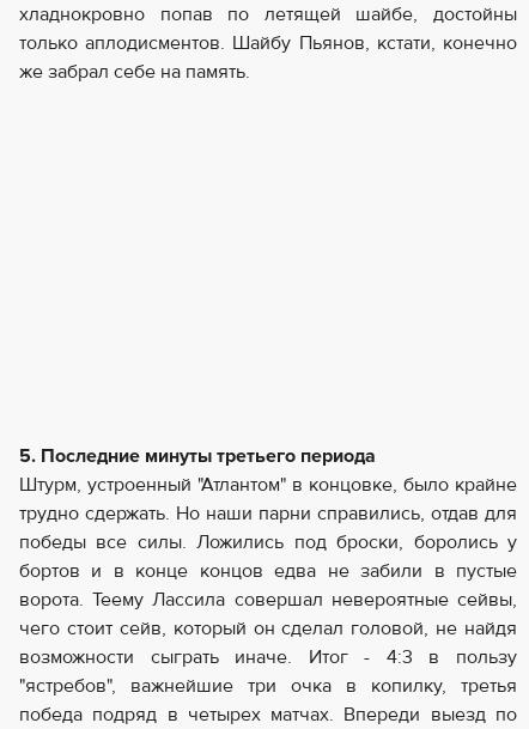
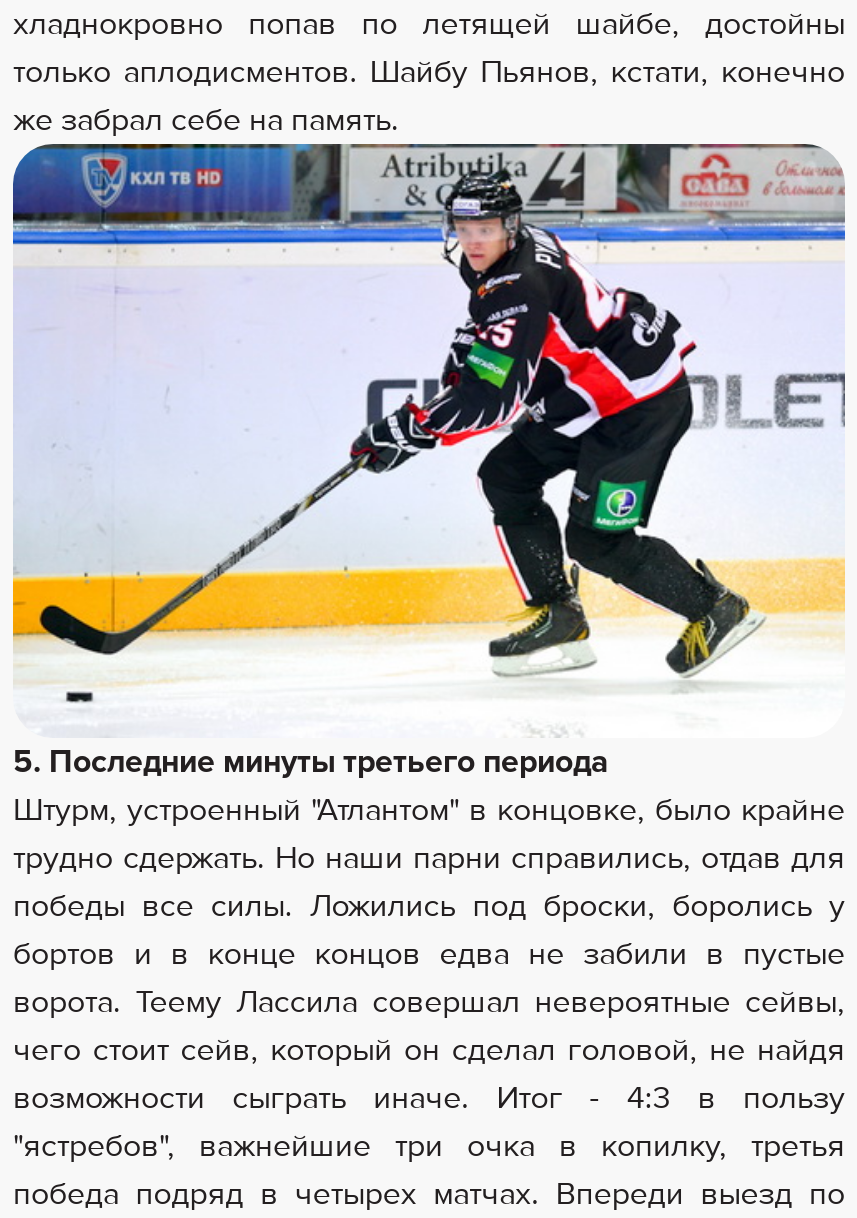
+ [image]
